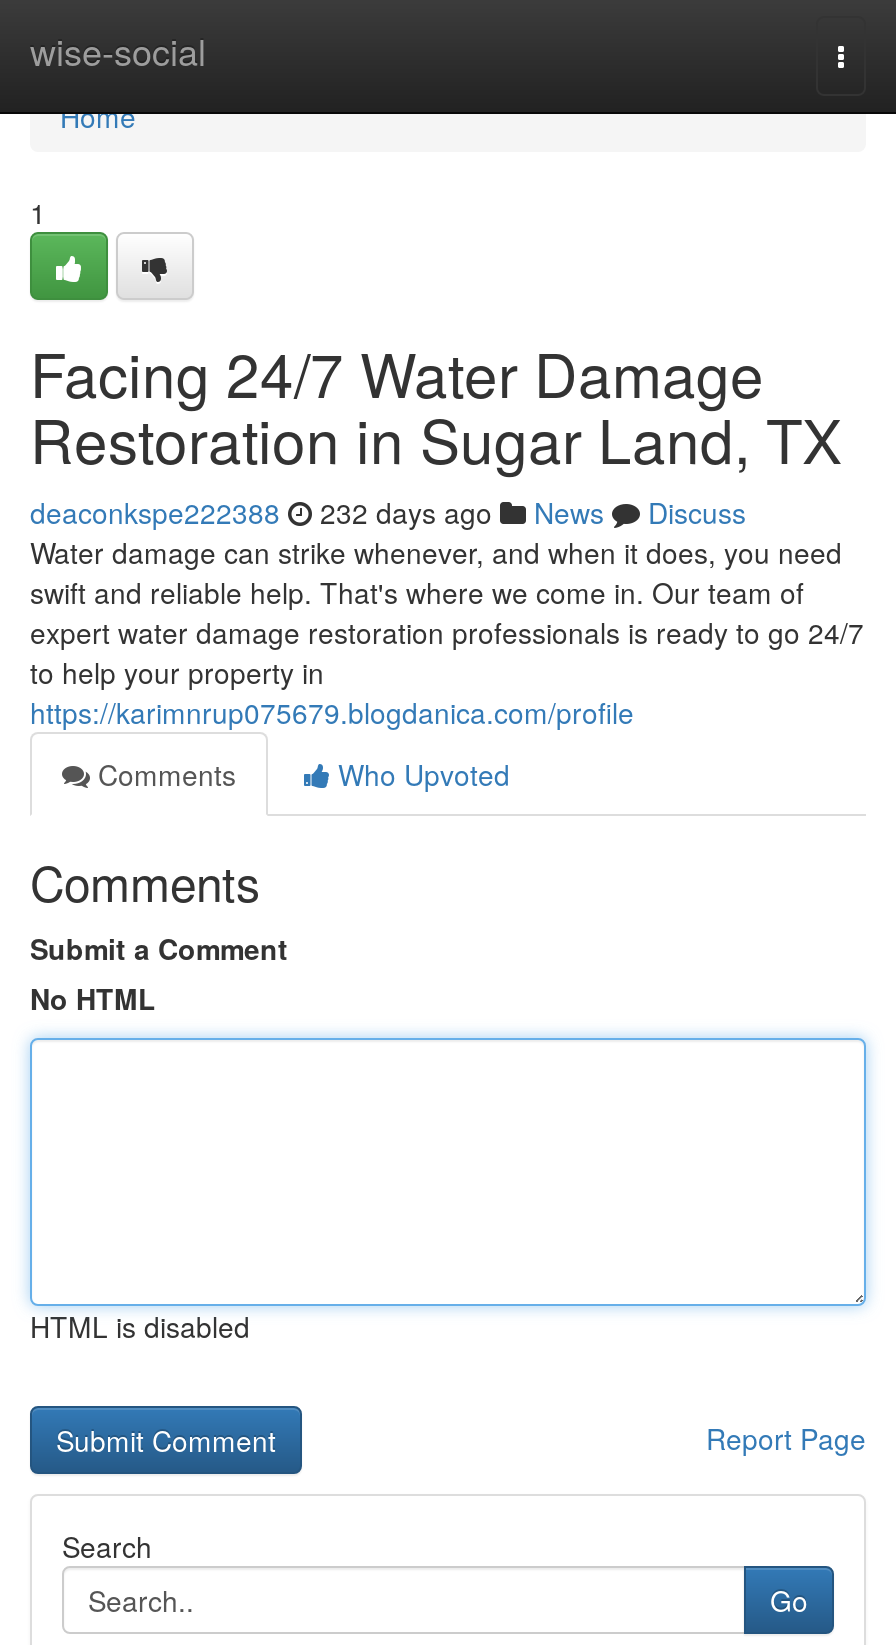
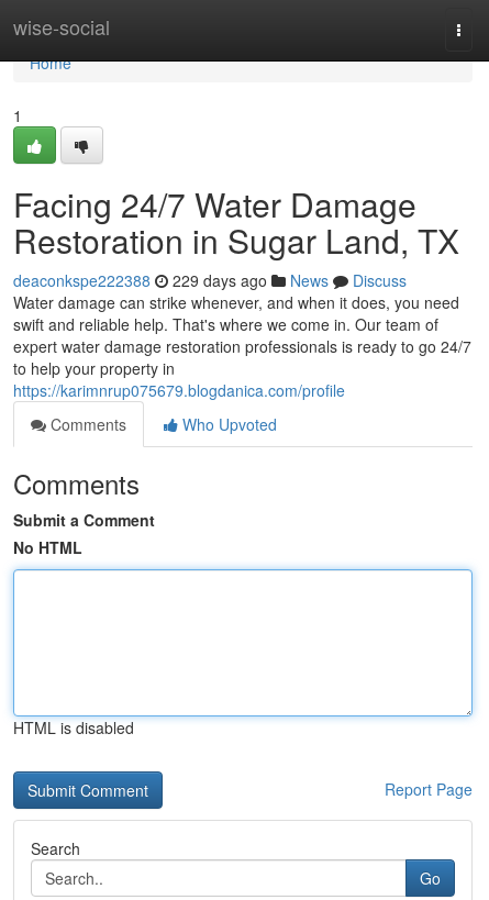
- deaconkspe222388 232 days ago News Discuss
+ deaconkspe222388 229 days ago News Discuss
